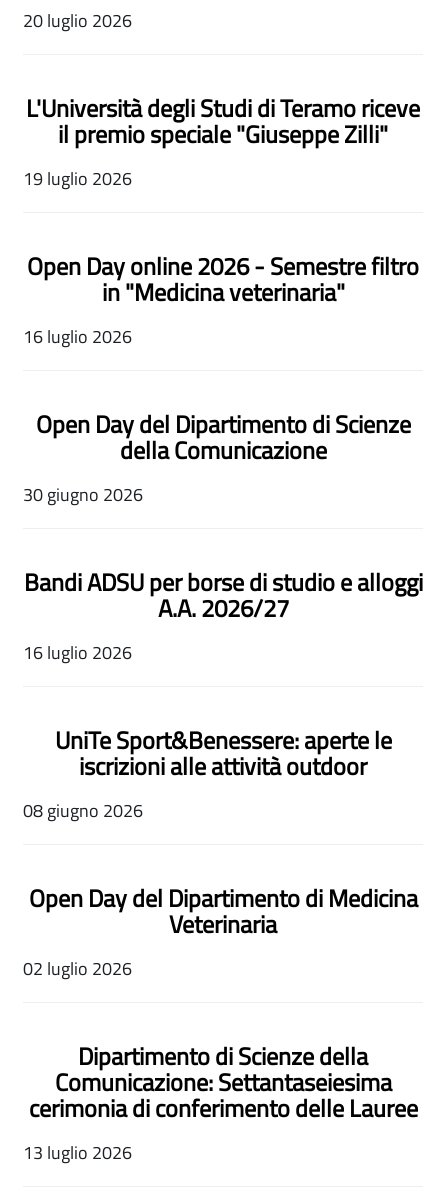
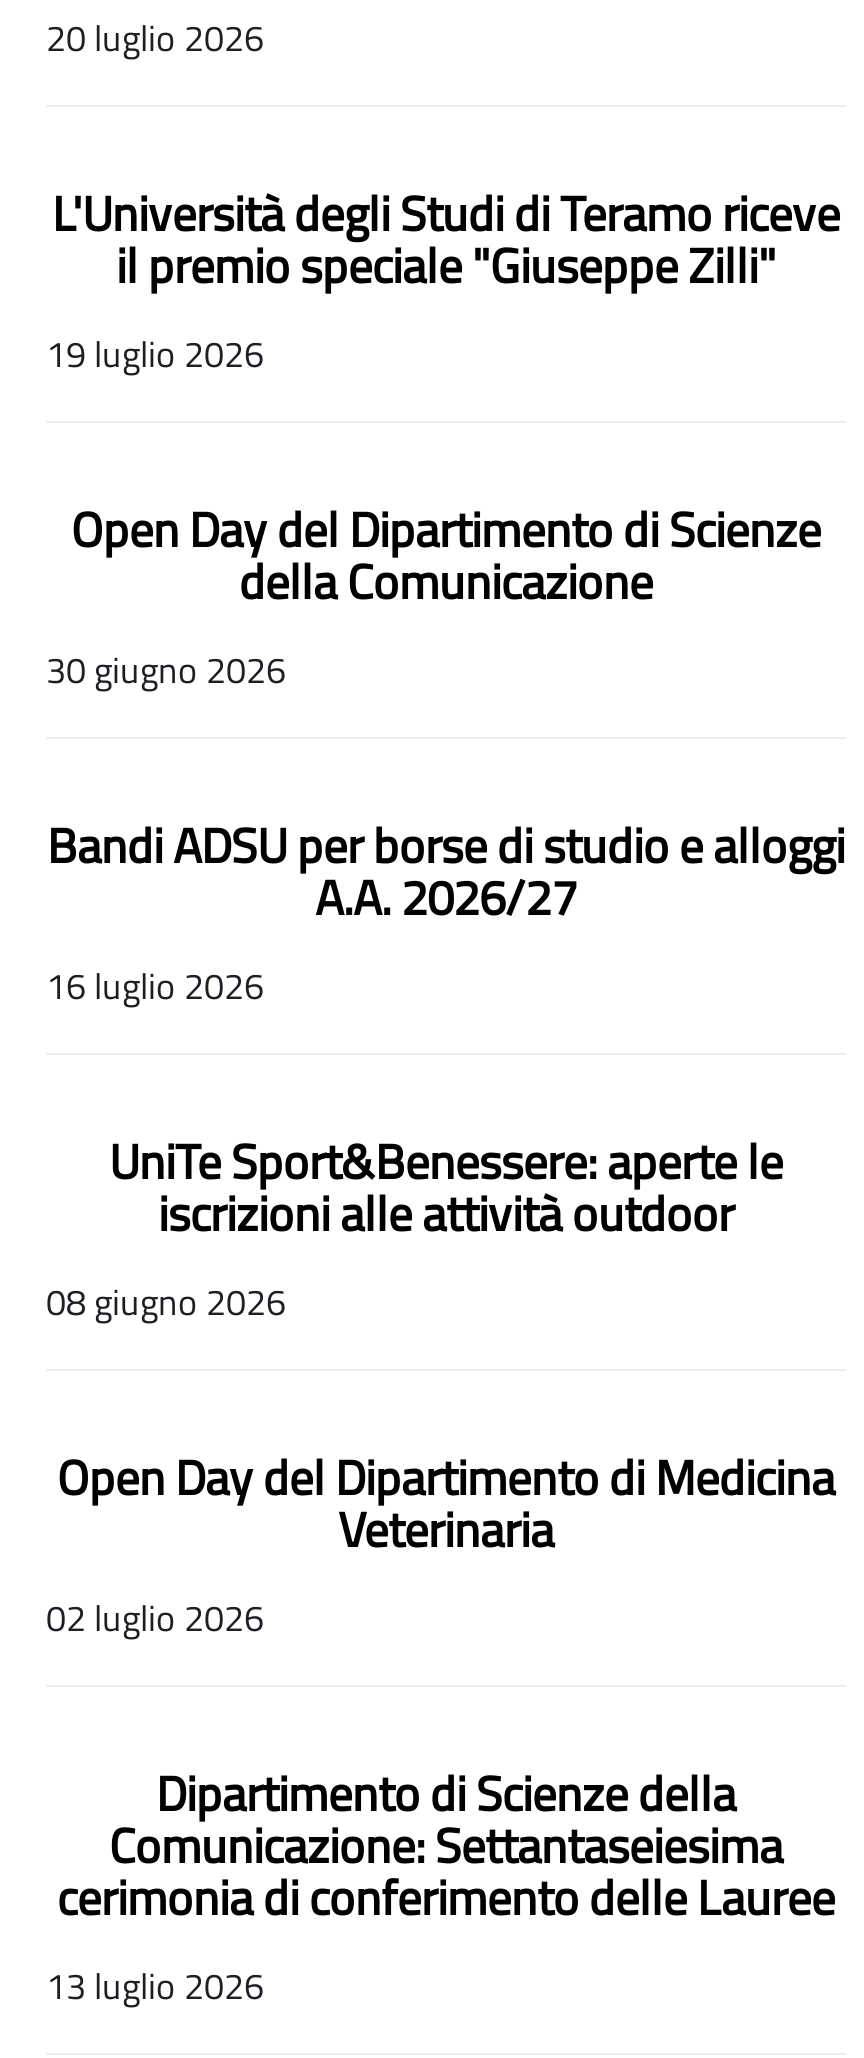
- Open Day online 2026 - Semestre filtro
- in "Medicina veterinaria"
- 16 luglio 2026
